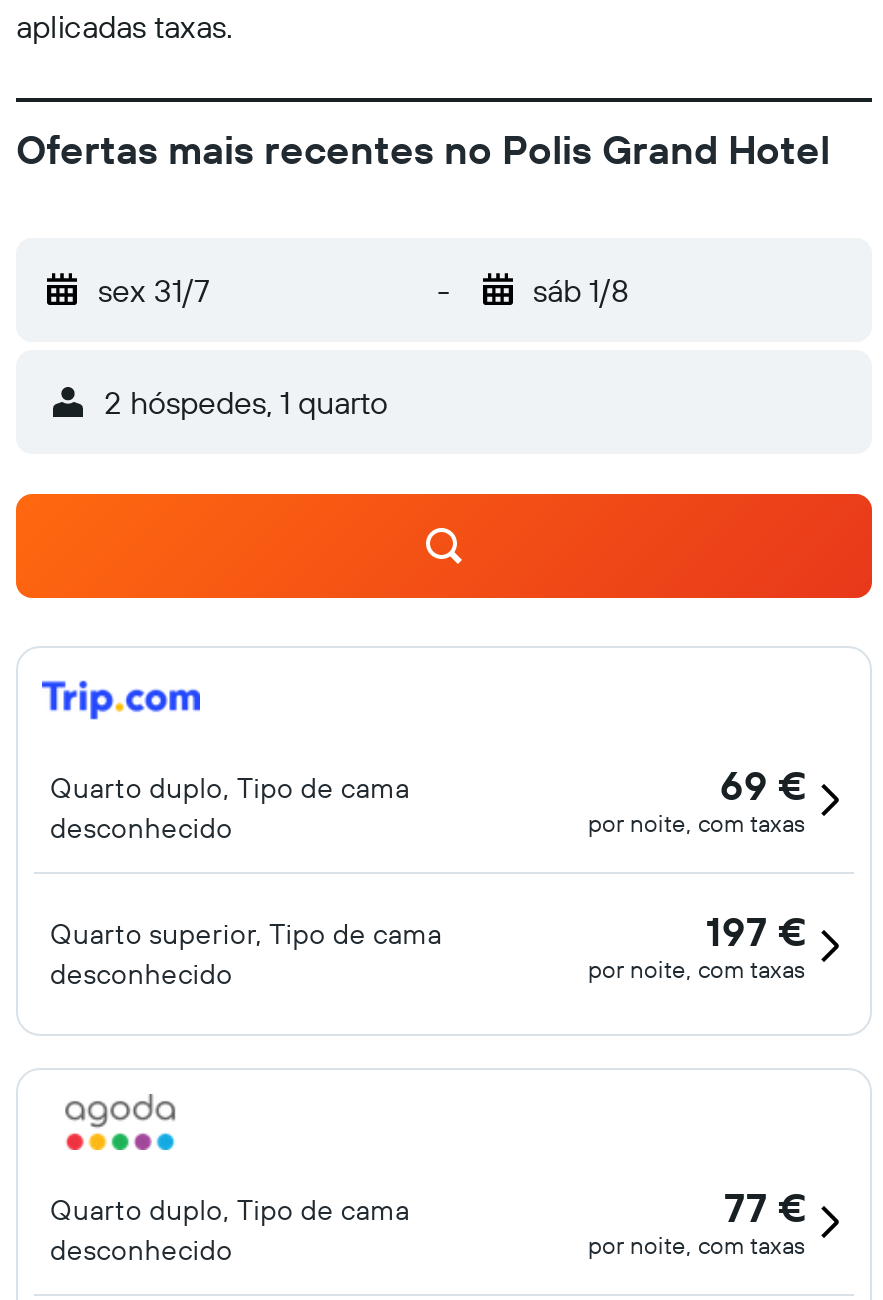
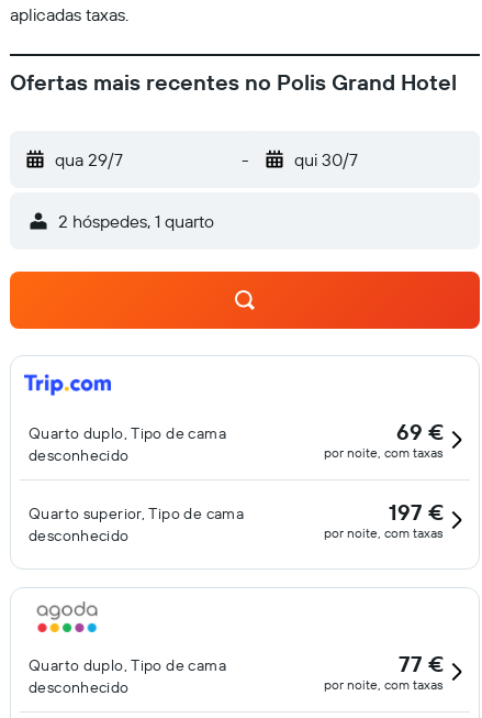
- sex 31/7
+ qua 29/7

- sáb 1/8
+ qui 30/7
